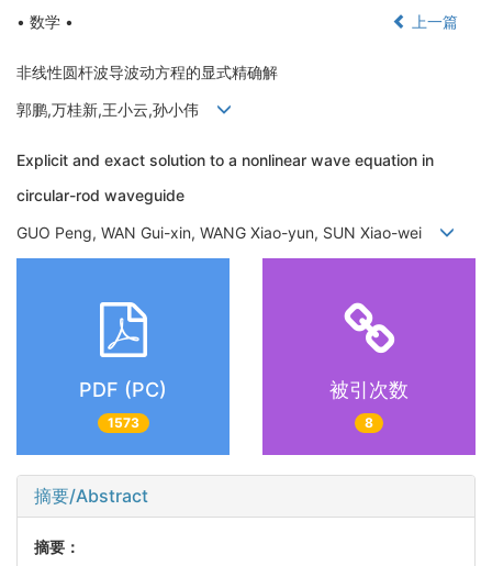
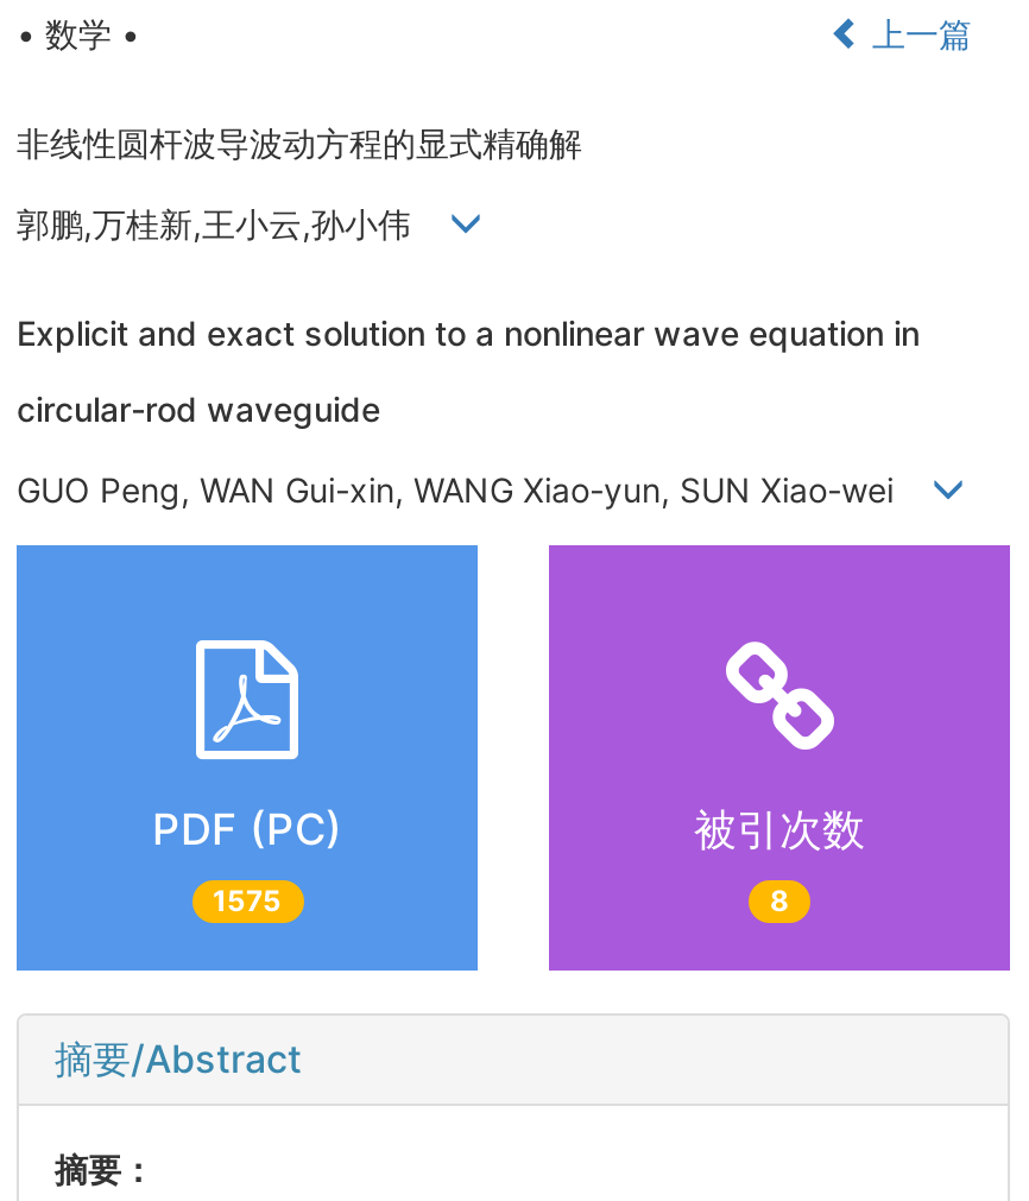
- 1573
+ 1575
